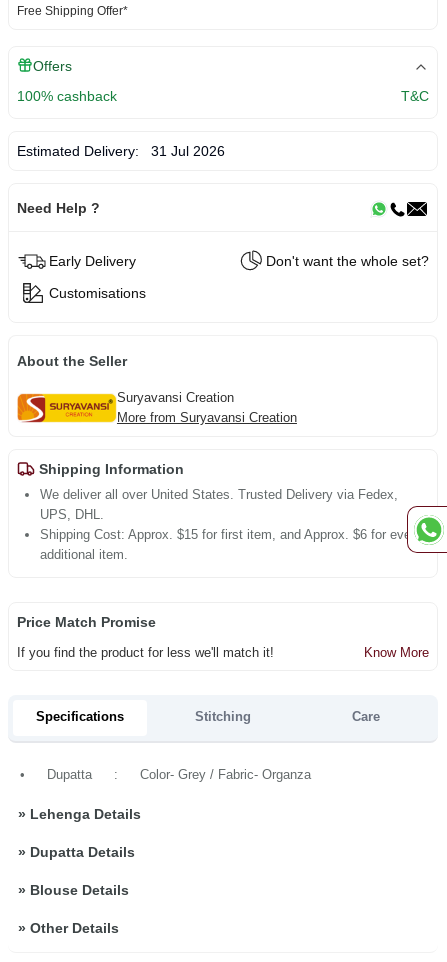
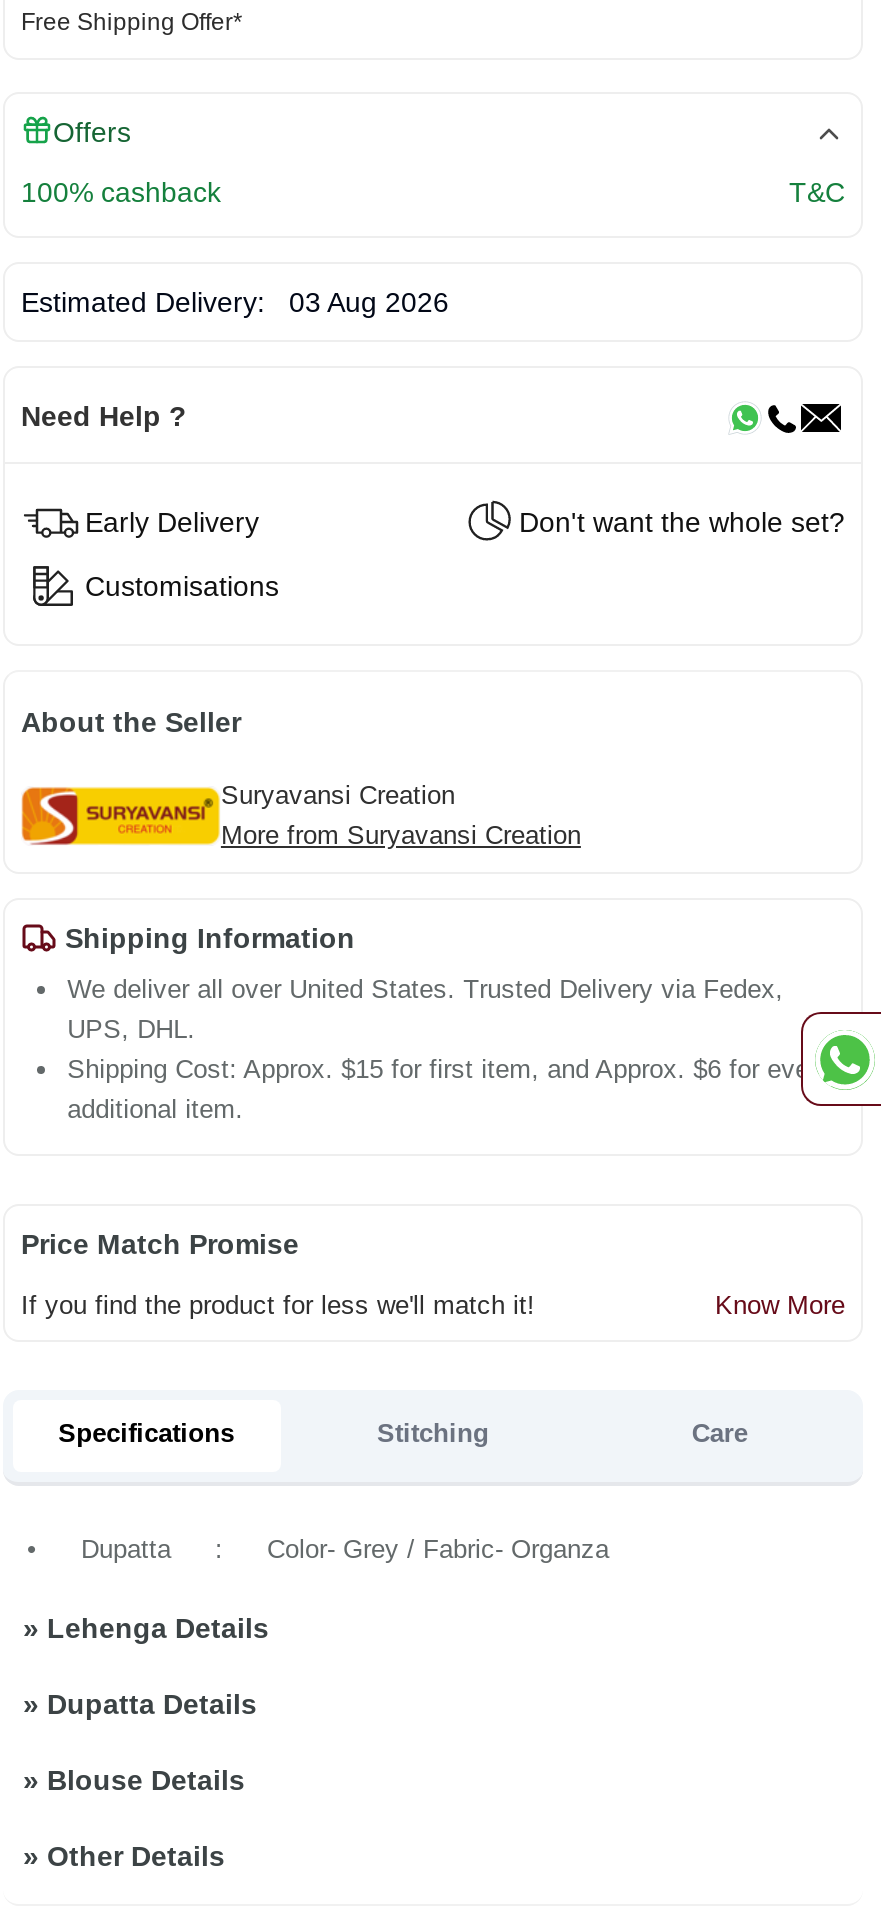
- Estimated Delivery: 31 Jul 2026
+ Estimated Delivery: 03 Aug 2026
